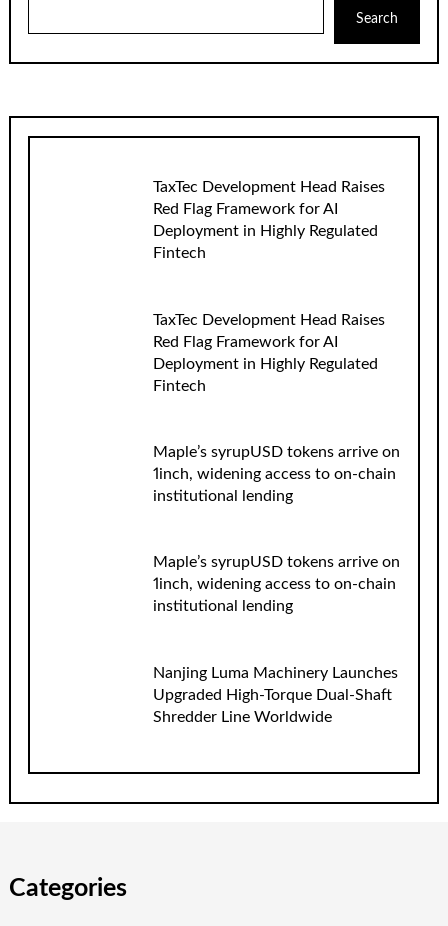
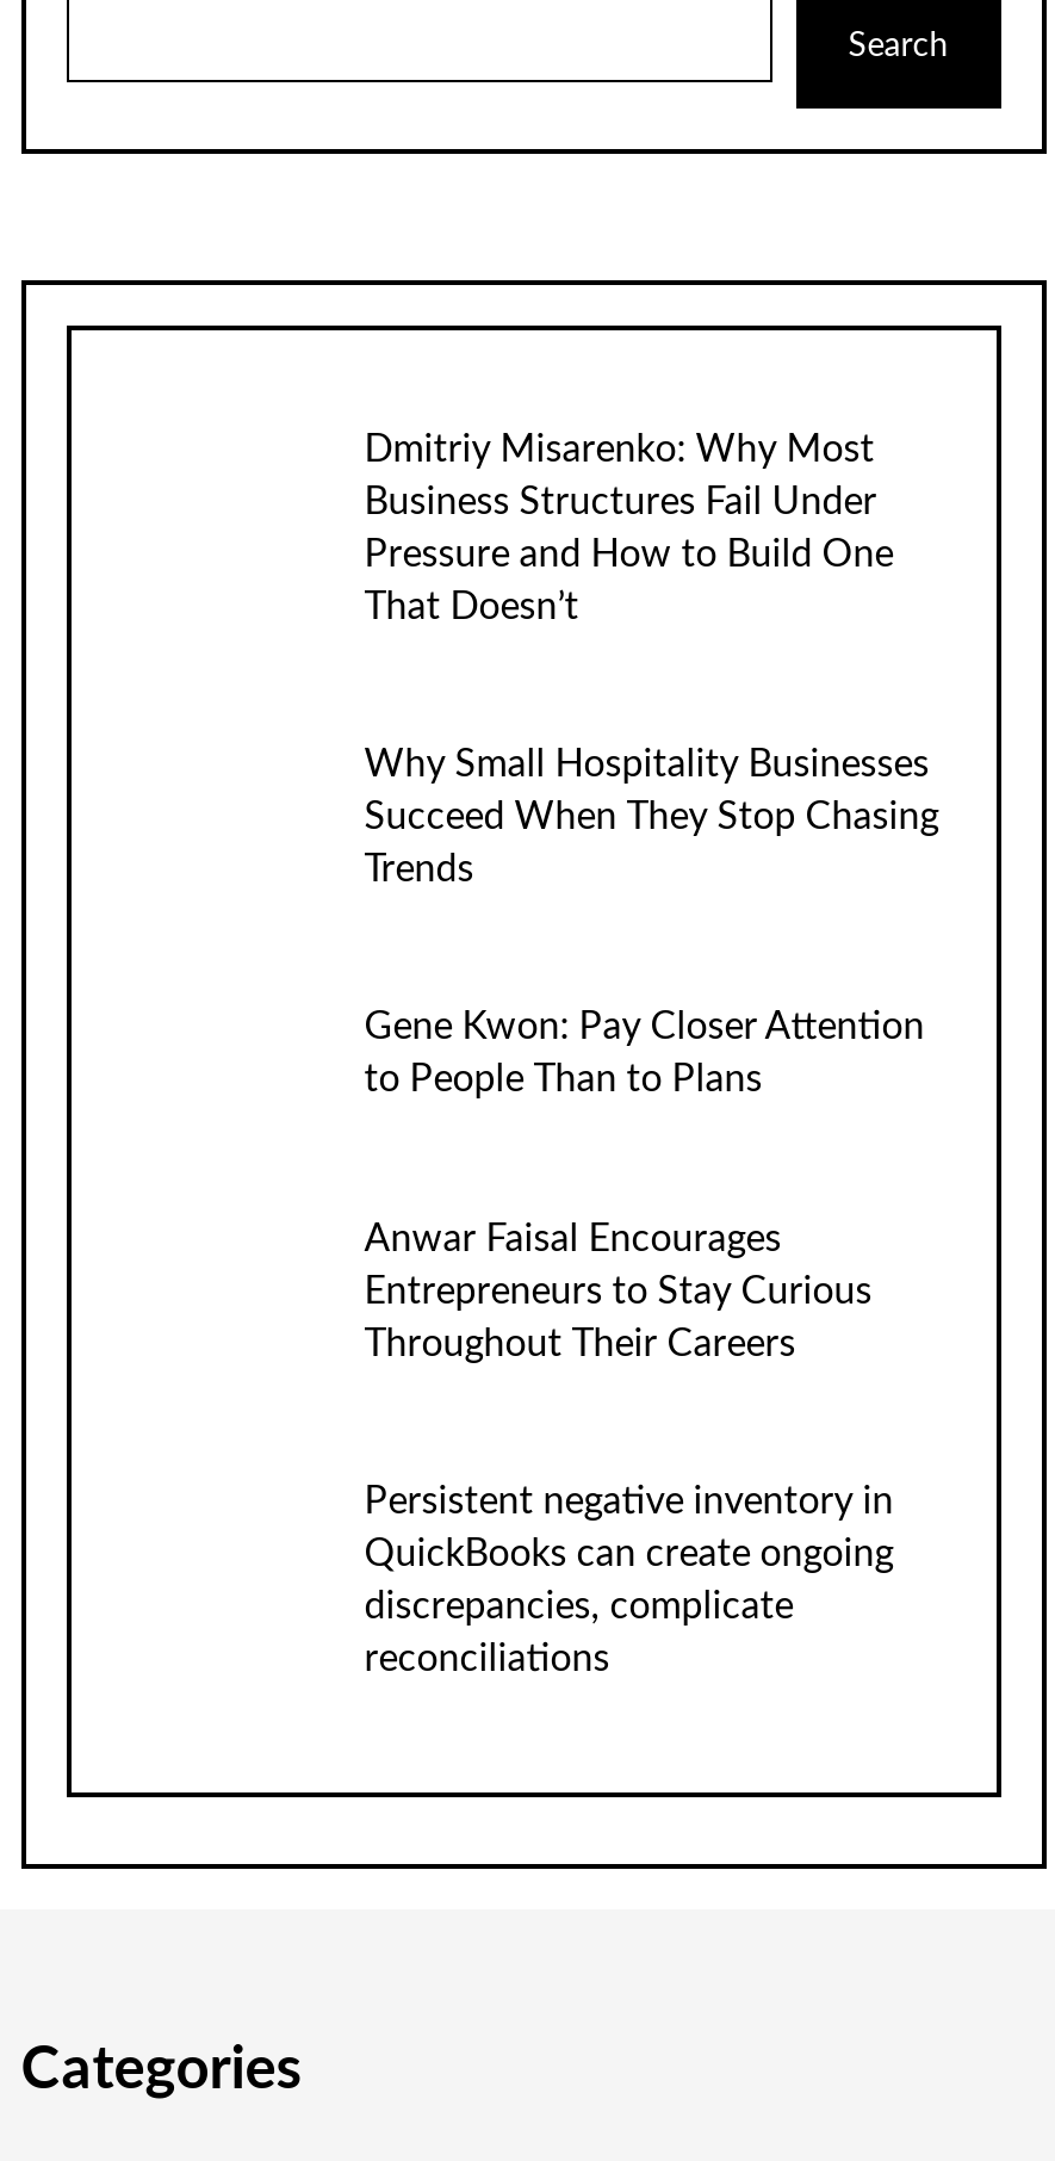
- TaxTec Development Head Raises
- Red Flag Framework for AI
- Deployment in Highly Regulated
- Fintech
+ Dmitriy Misarenko: Why Most
+ Business Structures Fail Under
+ Pressure and How to Build One
+ That Doesn’t

- TaxTec Development Head Raises
- Red Flag Framework for AI
- Deployment in Highly Regulated
- Fintech
+ Why Small Hospitality Businesses
+ Succeed When They Stop Chasing
+ Trends

- Maple’s syrupUSD tokens arrive on
- 1inch, widening access to on-chain
- institutional lending
+ Gene Kwon: Pay Closer Attention
+ to People Than to Plans

- Maple’s syrupUSD tokens arrive on
- 1inch, widening access to on-chain
- institutional lending
+ Anwar Faisal Encourages
+ Entrepreneurs to Stay Curious
+ Throughout Their Careers

- Nanjing Luma Machinery Launches
- Upgraded High-Torque Dual-Shaft
- Shredder Line Worldwide
+ Persistent negative inventory in
+ QuickBooks can create ongoing
+ discrepancies, complicate
+ reconciliations
